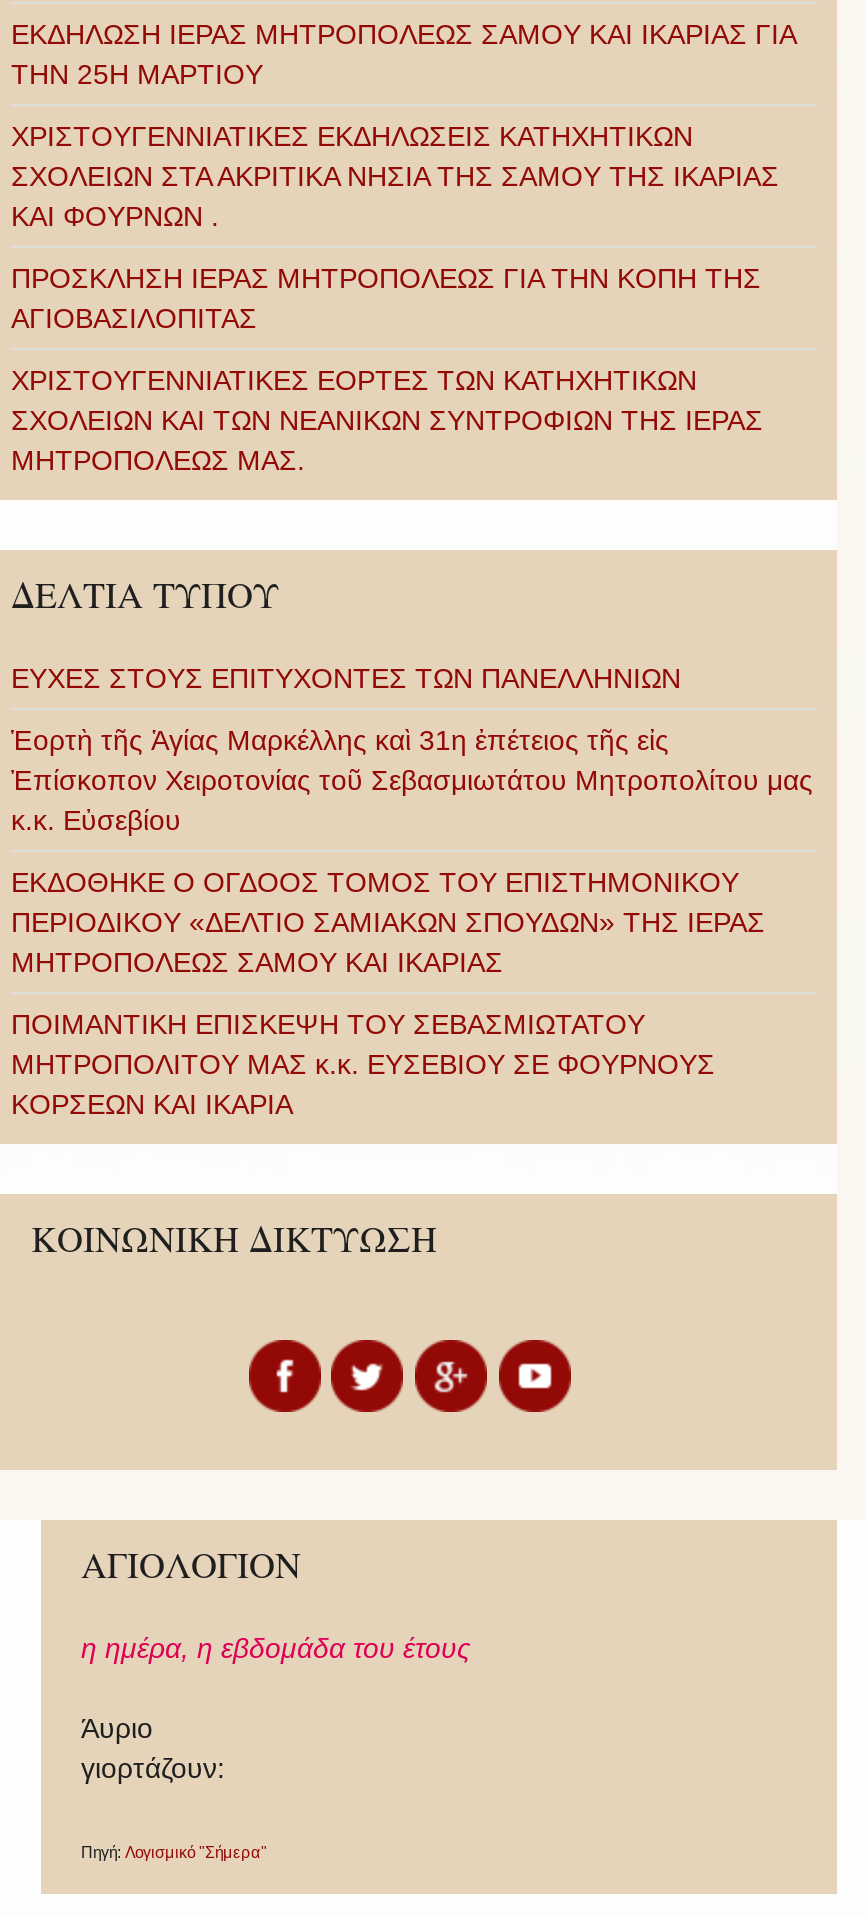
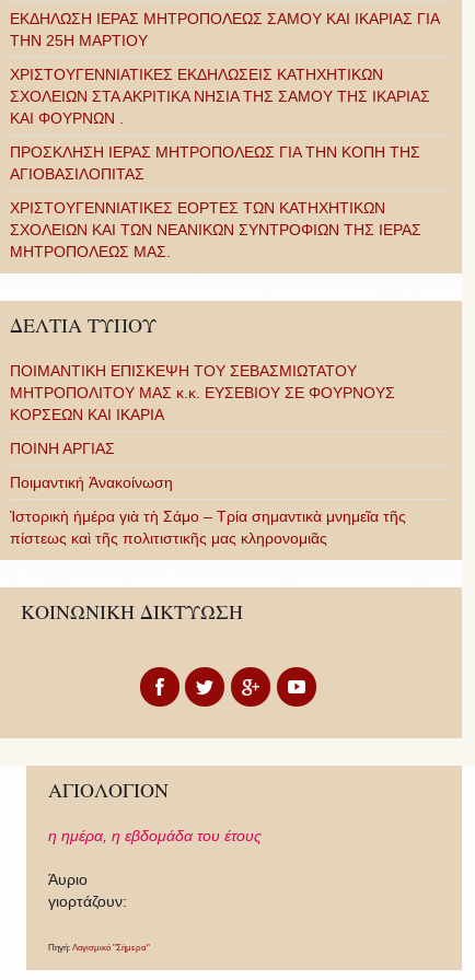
- ΕΥΧΕΣ ΣΤΟΥΣ ΕΠΙΤΥΧΟΝΤΕΣ ΤΩΝ ΠΑΝΕΛΛΗΝΙΩΝ
- Ἑορτὴ τῆς Ἁγίας Μαρκέλλης καὶ 31η ἐπέτειος τῆς εἰς
- Ἐπίσκοπον Χειροτονίας τοῦ Σεβασμιωτάτου Μητροπολίτου μας
- κ.κ. Εὐσεβίου
- ΕΚΔΟΘΗΚΕ Ο ΟΓΔΟΟΣ ΤΟΜΟΣ ΤΟΥ ΕΠΙΣΤΗΜΟΝΙΚΟΥ
- ΠΕΡΙΟΔΙΚΟΥ «ΔΕΛΤΙΟ ΣΑΜΙΑΚΩΝ ΣΠΟΥΔΩΝ» ΤΗΣ ΙΕΡΑΣ
- ΜΗΤΡΟΠΟΛΕΩΣ ΣΑΜΟΥ ΚΑΙ ΙΚΑΡΙΑΣ

moved up: ΠΟΙΜΑΝΤΙΚΗ ΕΠΙΣΚΕΨΗ ΤΟΥ ΣΕΒΑΣΜΙΩΤΑΤΟΥ | ΜΗΤΡΟΠΟΛΙΤΟΥ ΜΑΣ κ.κ. ΕΥΣΕΒΙΟΥ ΣΕ ΦΟΥΡΝΟΥΣ | ΚΟΡΣΕΩΝ ΚΑΙ ΙΚΑΡΙΑ

+ ΠΟΙΝΗ ΑΡΓΙΑΣ
+ Ποιμαντική Ἀνακοίνωση
+ Ἱστορικὴ ἡμέρα γιὰ τὴ Σάμο – Τρία σημαντικὰ μνημεῖα τῆς
+ πίστεως καὶ τῆς πολιτιστικῆς μας κληρονομιᾶς
